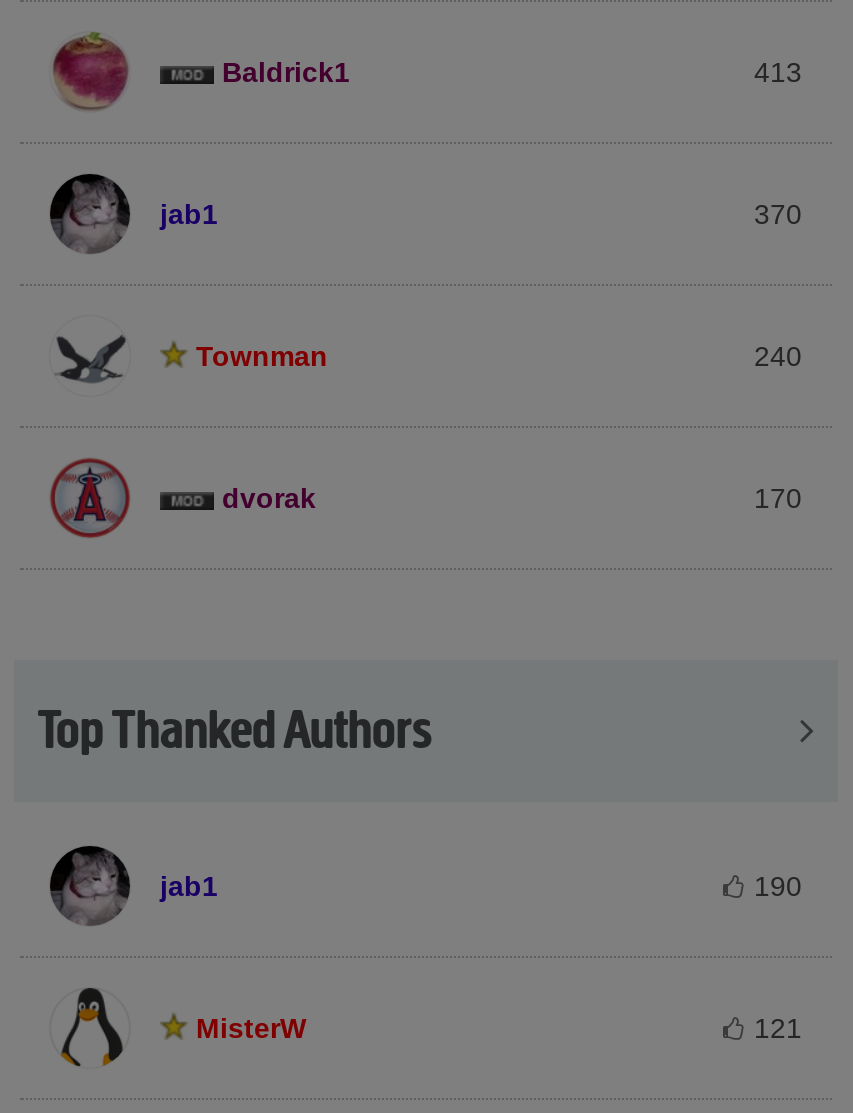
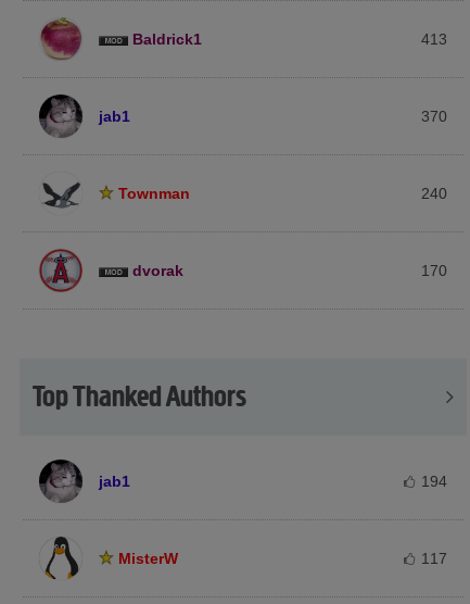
- 190
+ 194

- 121
+ 117
